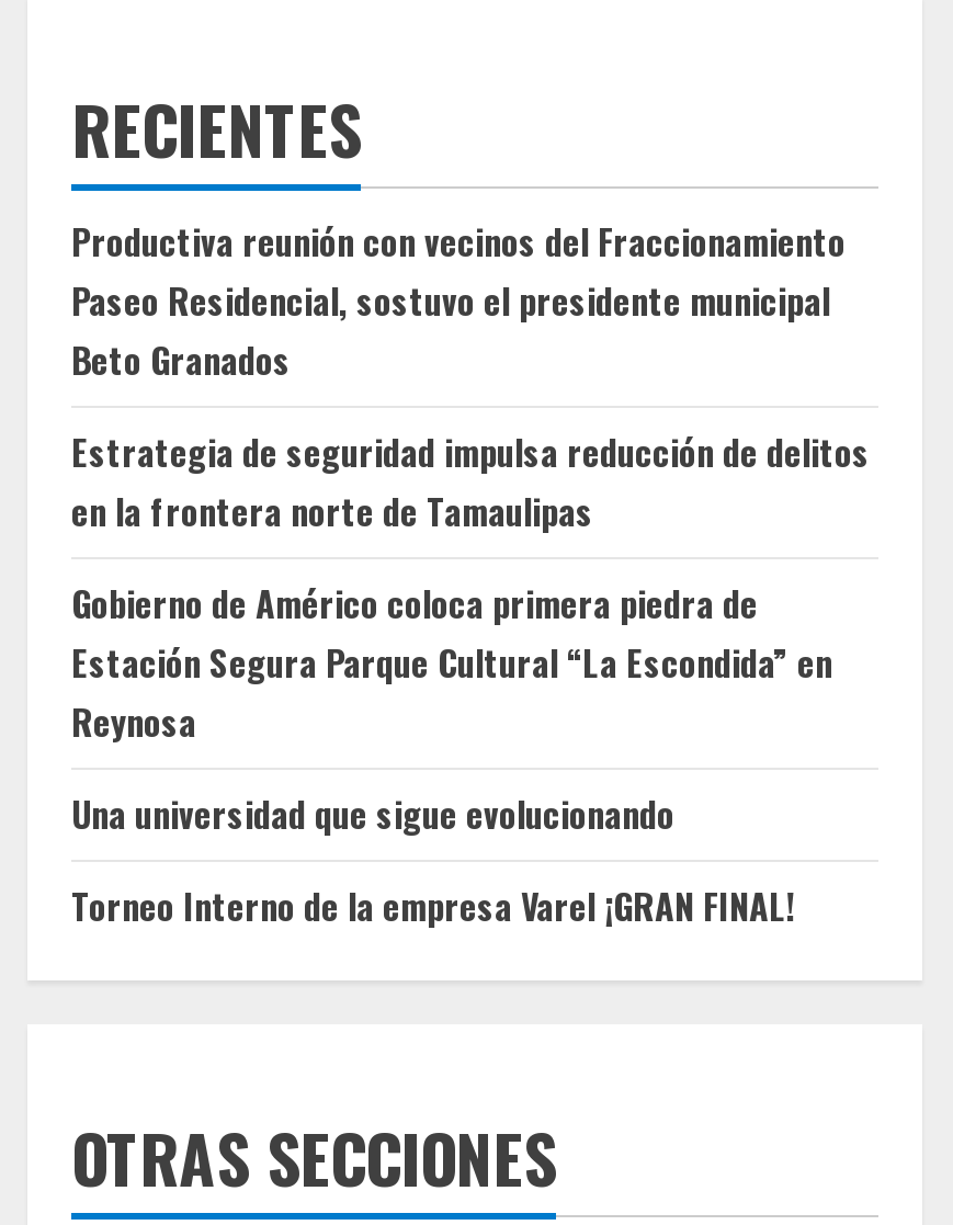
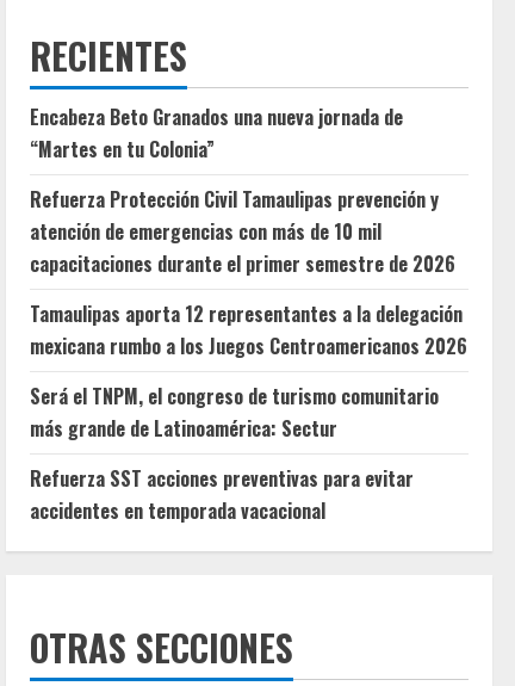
- Productiva reunión con vecinos del Fraccionamiento
- Paseo Residencial, sostuvo el presidente municipal
- Beto Granados
+ Encabeza Beto Granados una nueva jornada de
+ “Martes en tu Colonia”

- Estrategia de seguridad impulsa reducción de delitos
- en la frontera norte de Tamaulipas
+ Refuerza Protección Civil Tamaulipas prevención y
+ atención de emergencias con más de 10 mil
+ capacitaciones durante el primer semestre de 2026

- Gobierno de Américo coloca primera piedra de
- Estación Segura Parque Cultural “La Escondida” en
- Reynosa
+ Tamaulipas aporta 12 representantes a la delegación
+ mexicana rumbo a los Juegos Centroamericanos 2026

- Una universidad que sigue evolucionando
+ Será el TNPM, el congreso de turismo comunitario
+ más grande de Latinoamérica: Sectur

- Torneo Interno de la empresa Varel ¡GRAN FINAL!
+ Refuerza SST acciones preventivas para evitar
+ accidentes en temporada vacacional
